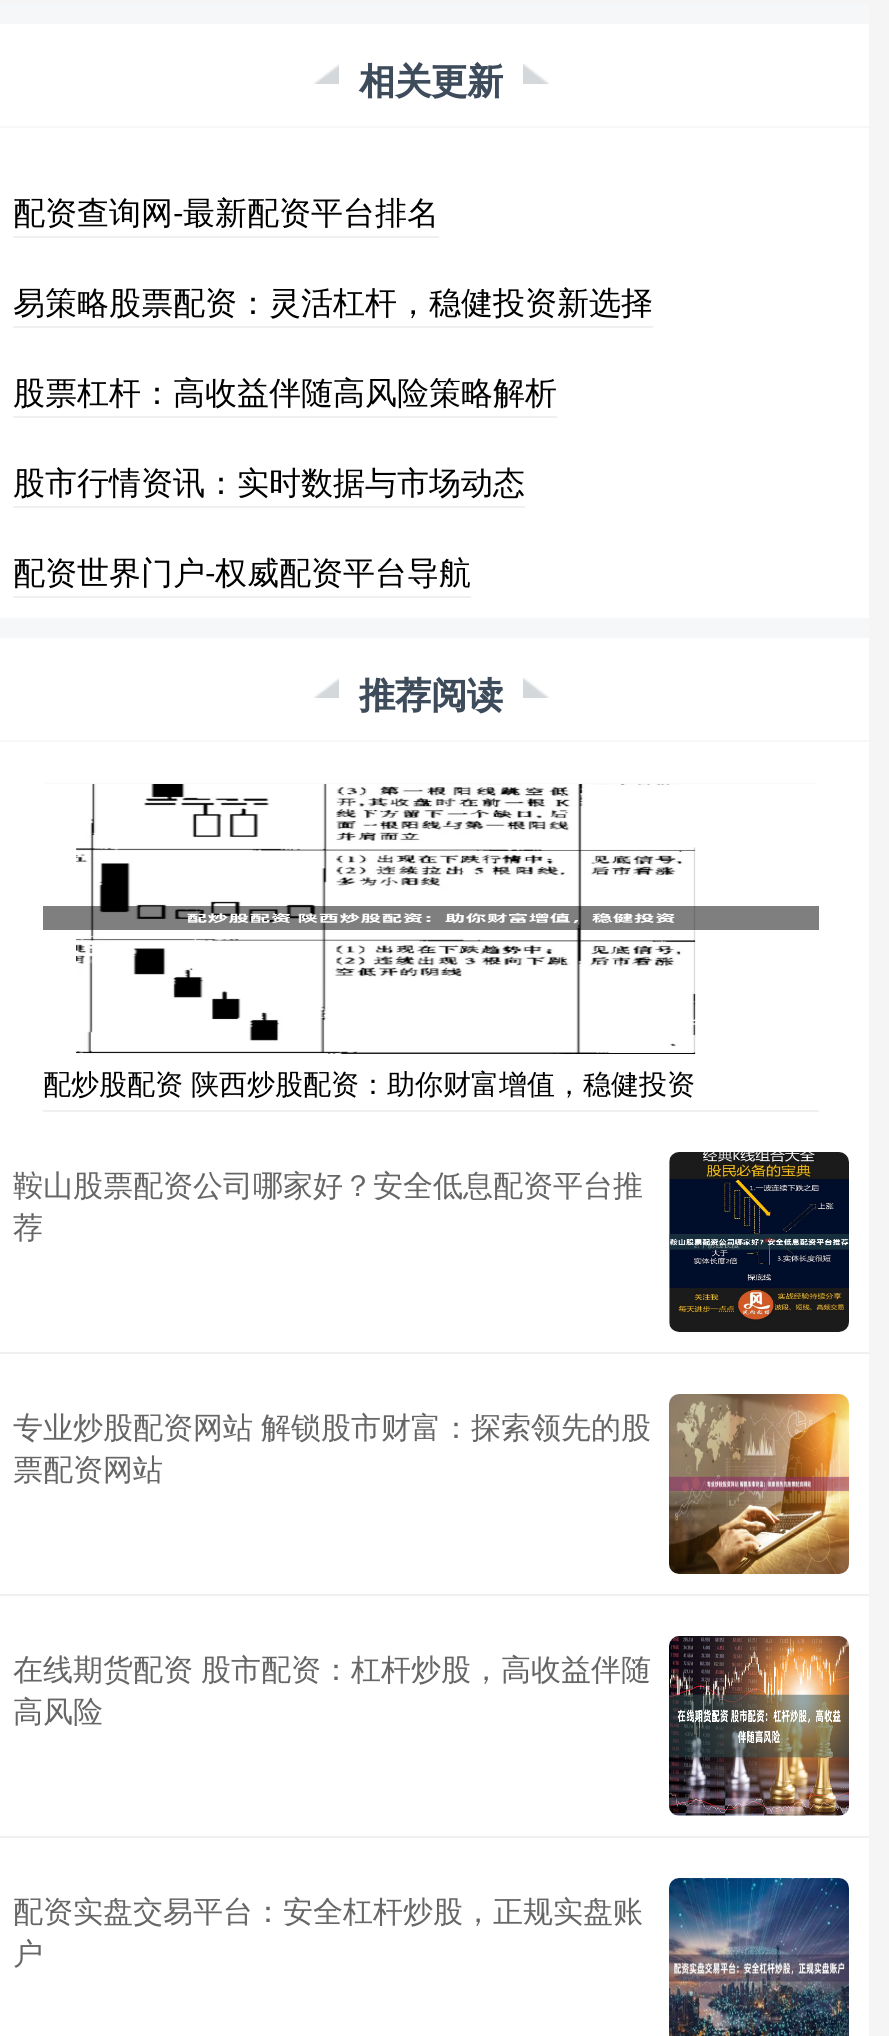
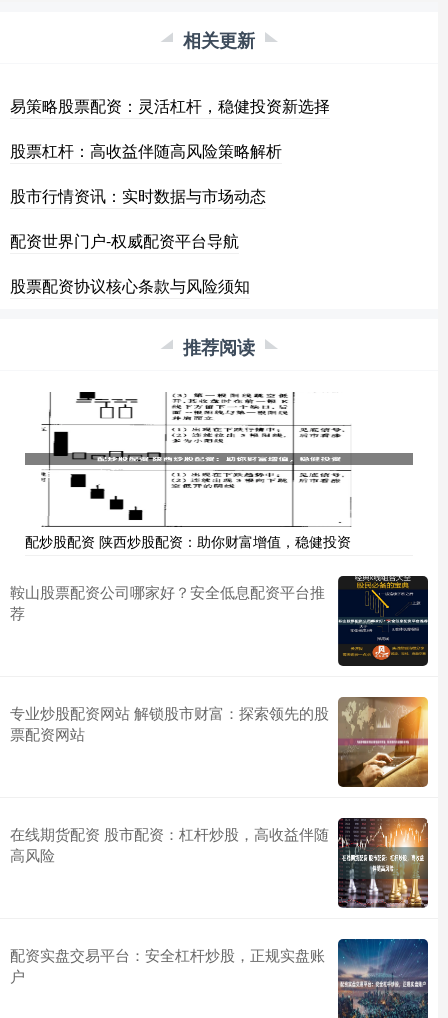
- 配资查询网-最新配资平台排名

moved up: 易策略股票配资：灵活杠杆，稳健投资新选择 | 股票杠杆：高收益伴随高风险策略解析 | 股市行情资讯：实时数据与市场动态 | 配资世界门户-权威配资平台导航

+ 股票配资协议核心条款与风险须知
